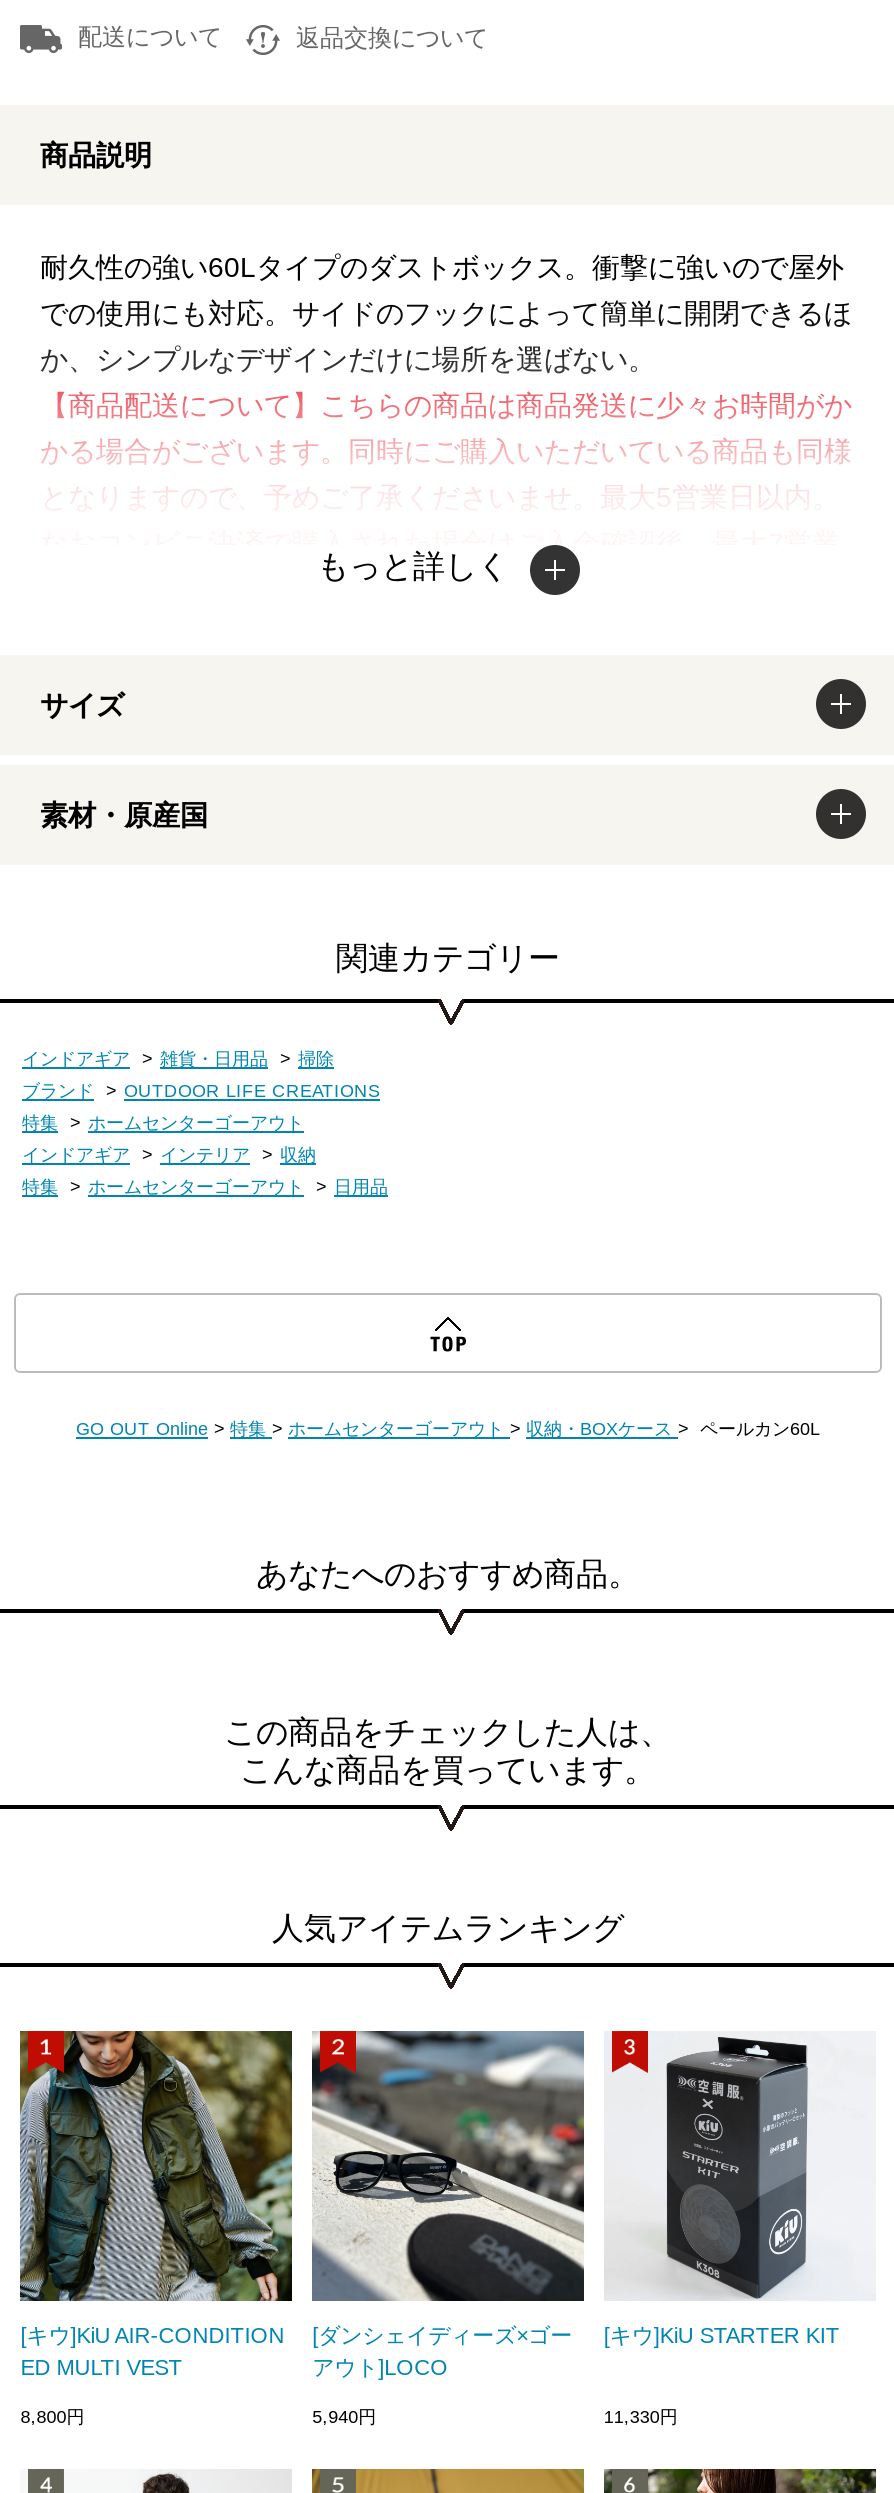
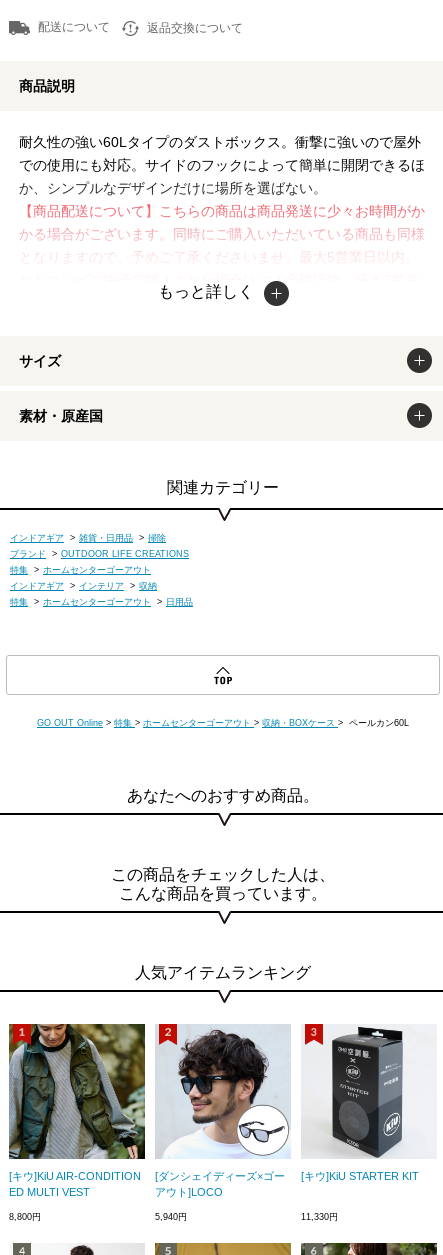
- [image]
+ [image]
